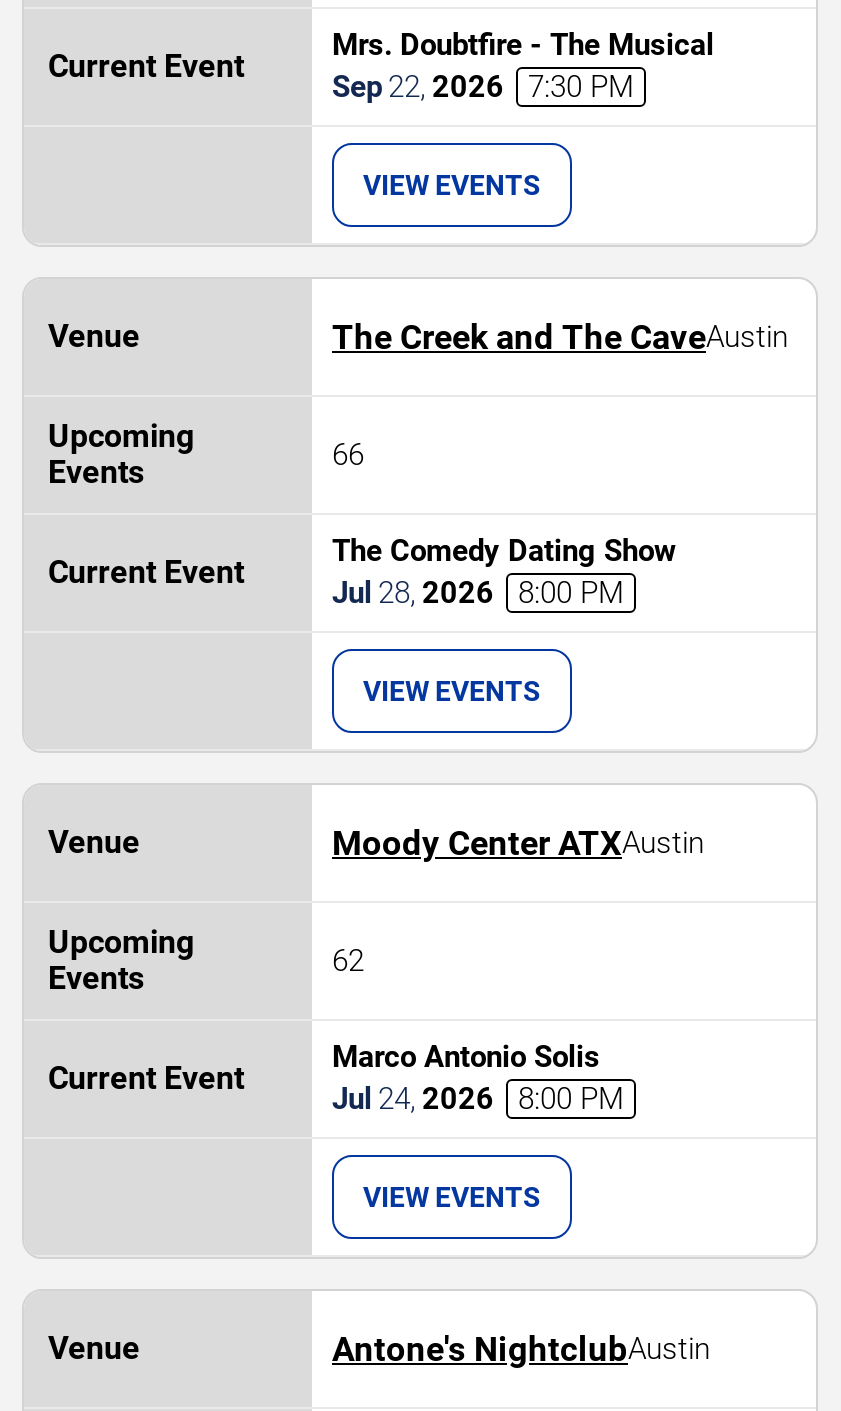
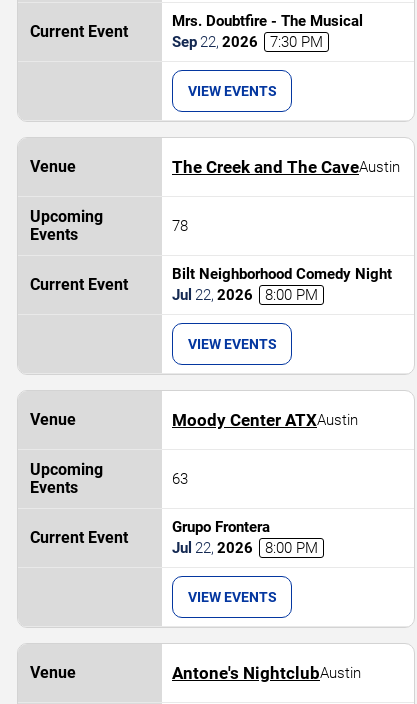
- 66
+ 78

- The Comedy Dating Show
- Jul 28, 2026
+ Bilt Neighborhood Comedy Night
+ Jul 22, 2026

- 62
+ 63

- Marco Antonio Solis
- Jul 24, 2026
+ Grupo Frontera
+ Jul 22, 2026
